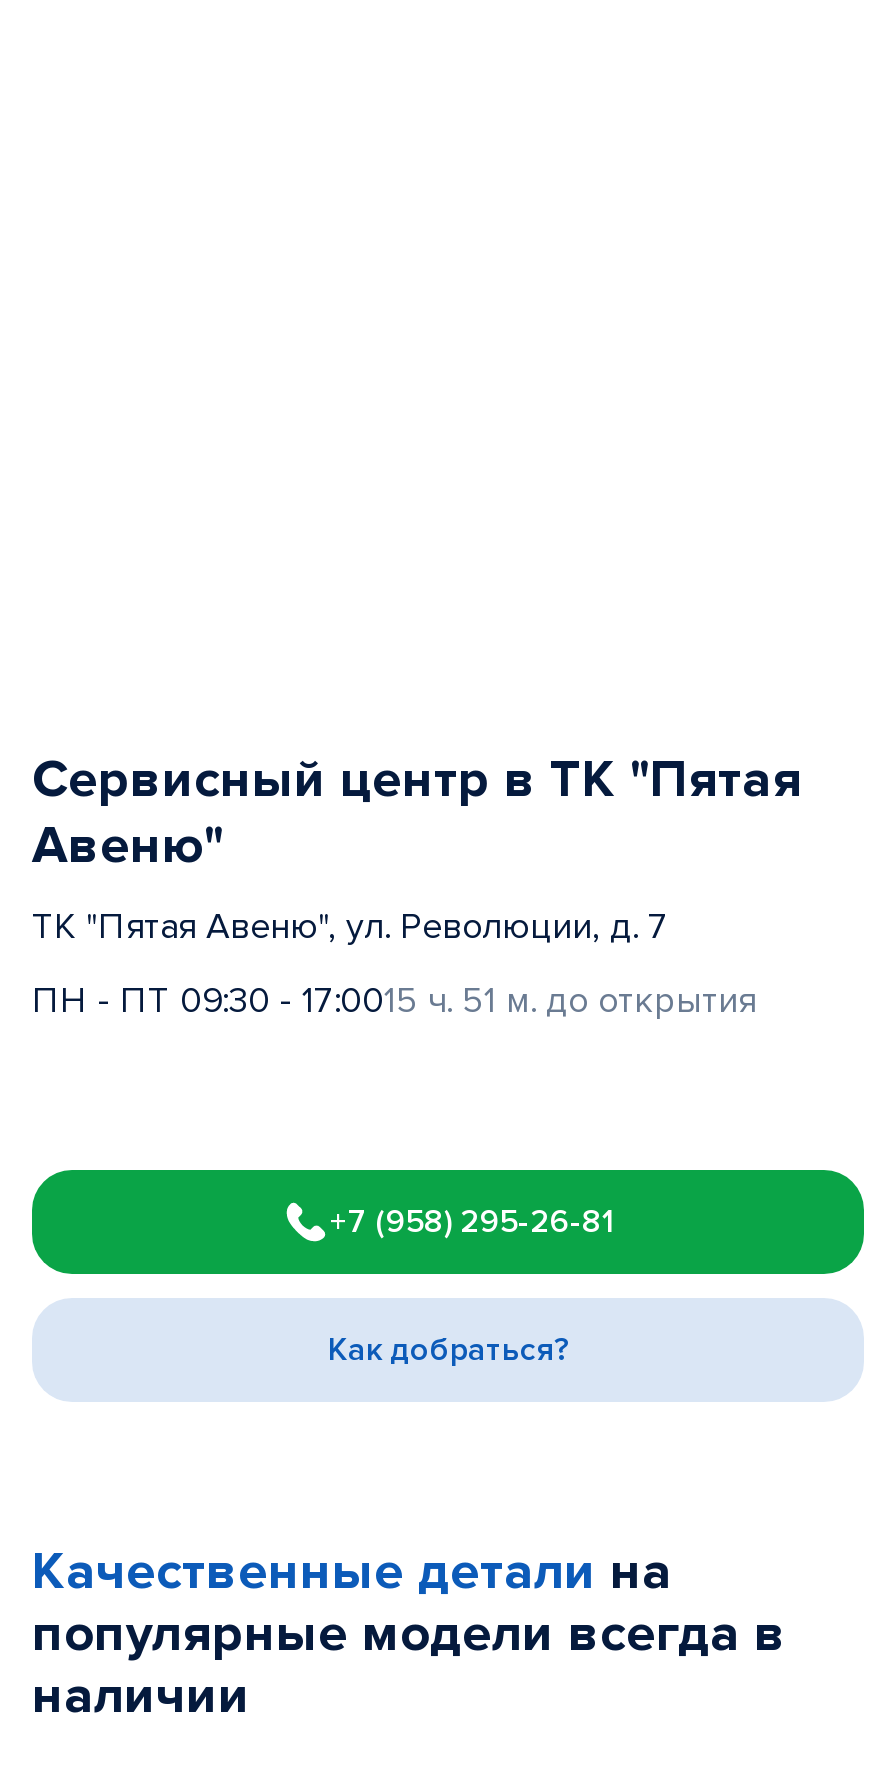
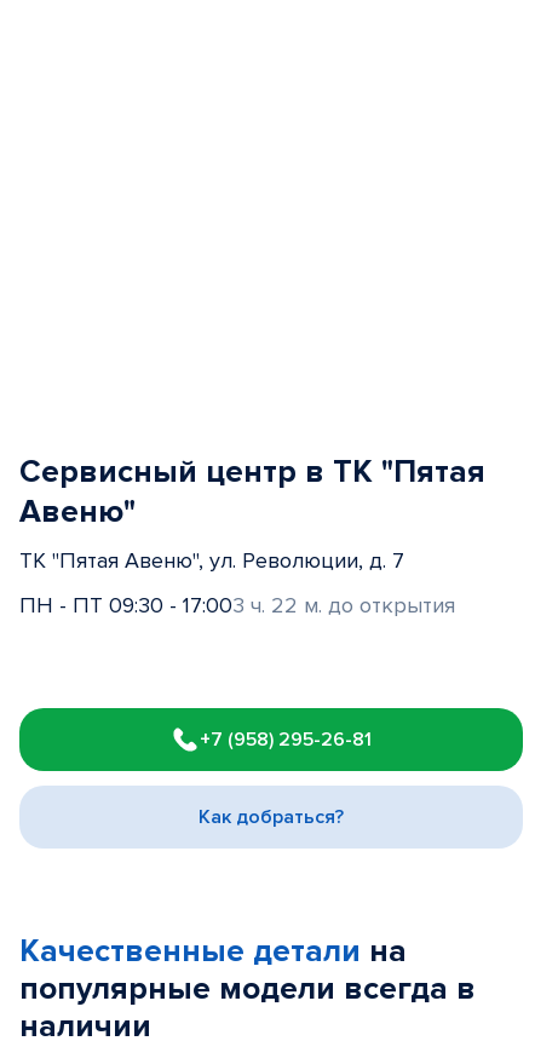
- ПН - ПТ 09:30 - 17:0015 ч. 51 м. до открытия
+ ПН - ПТ 09:30 - 17:003 ч. 22 м. до открытия
